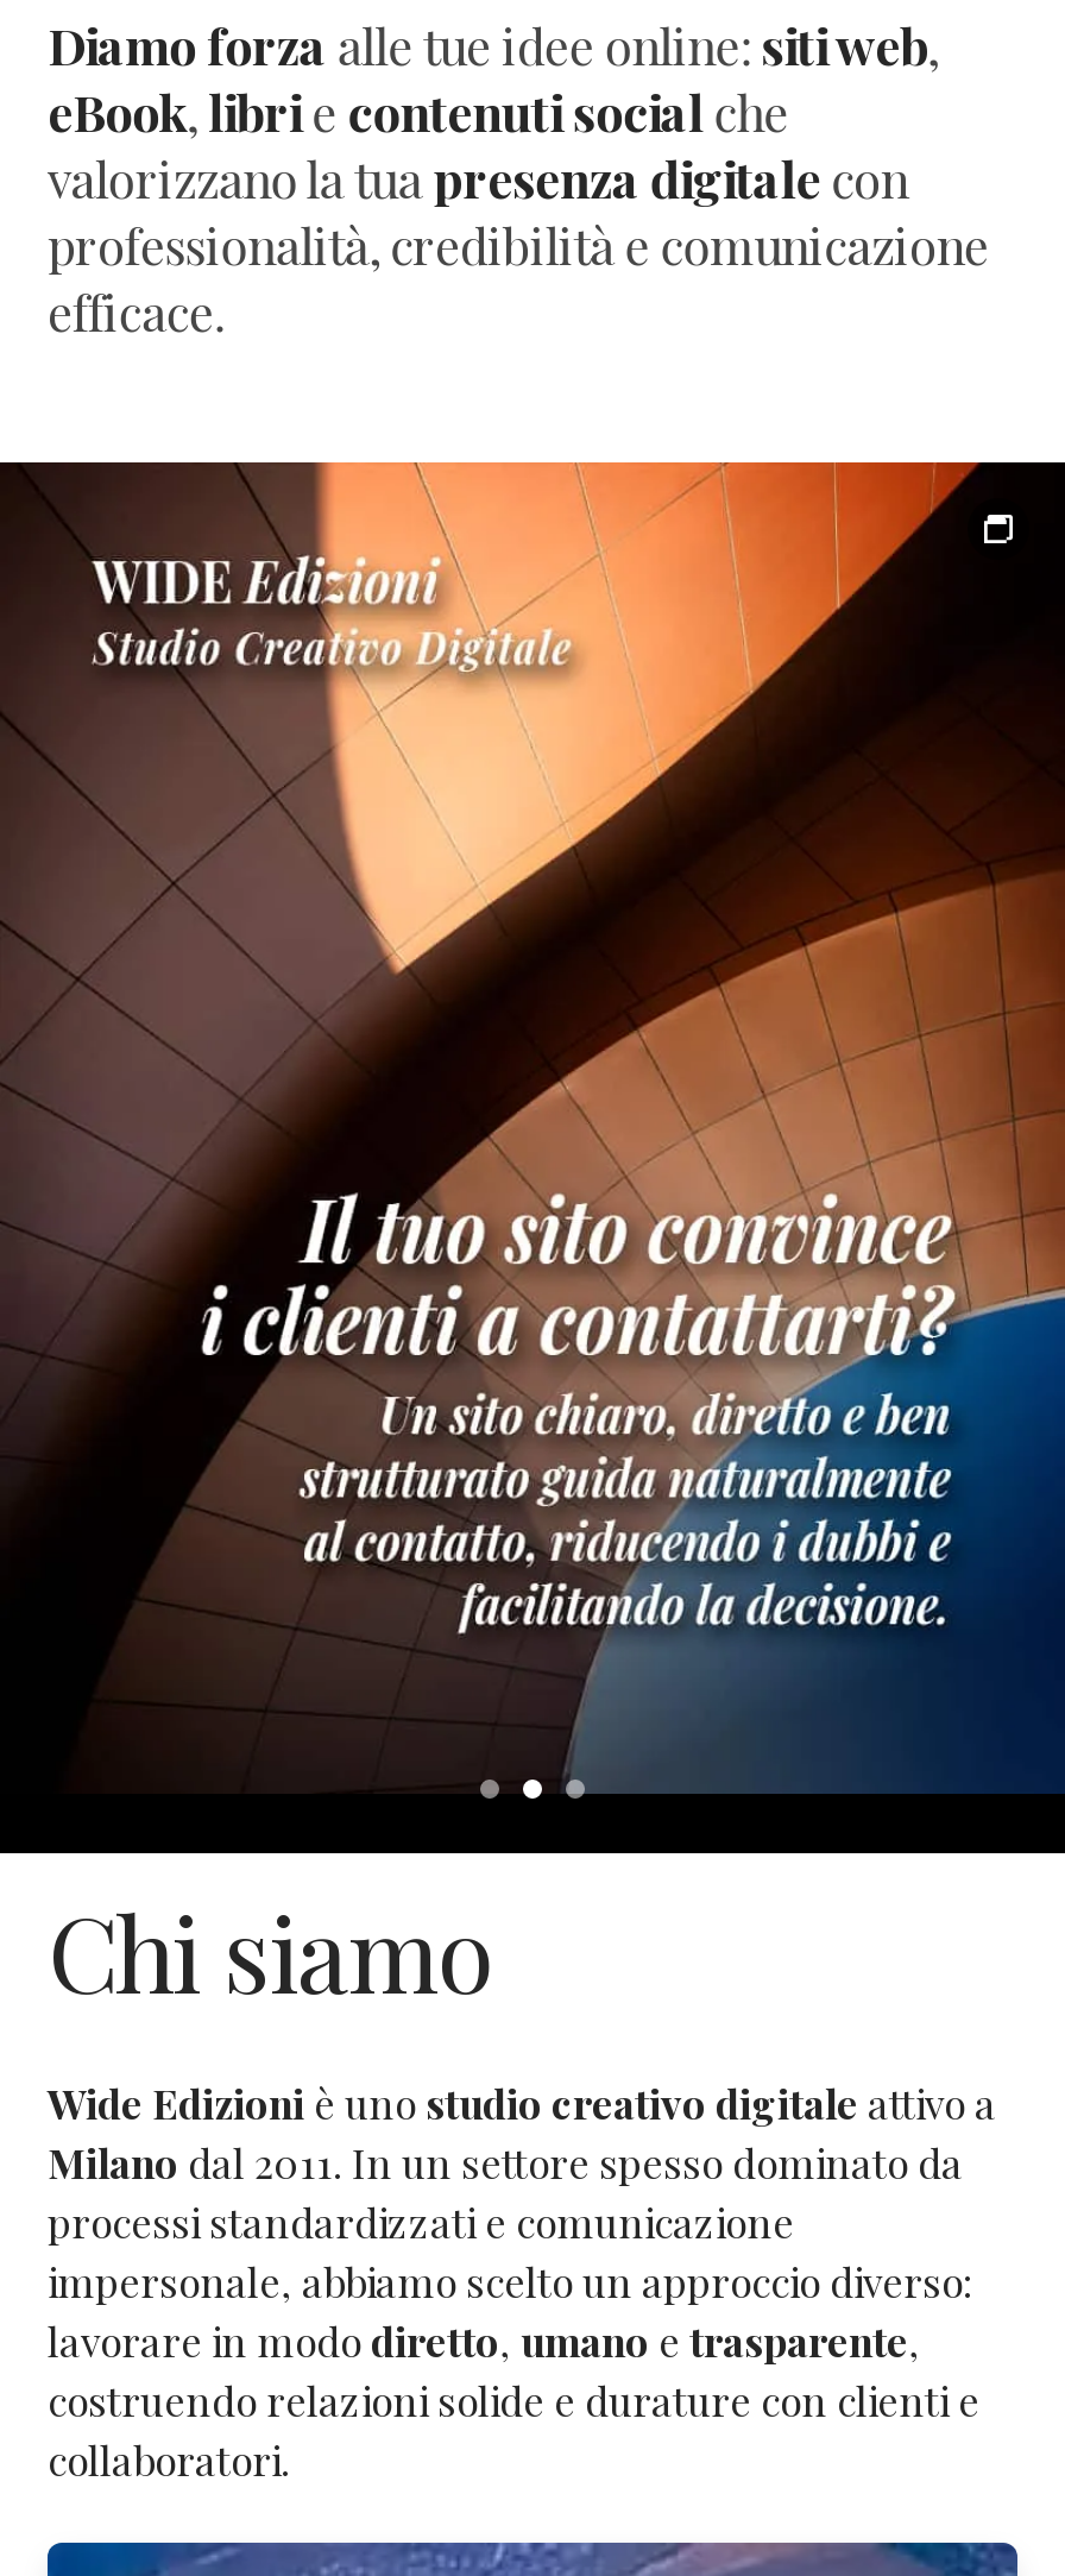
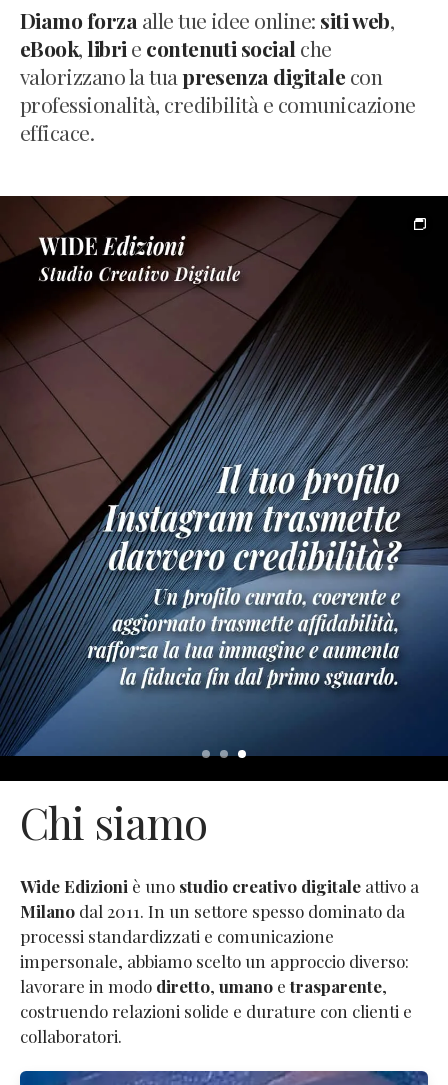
- [image]
+ [image]
